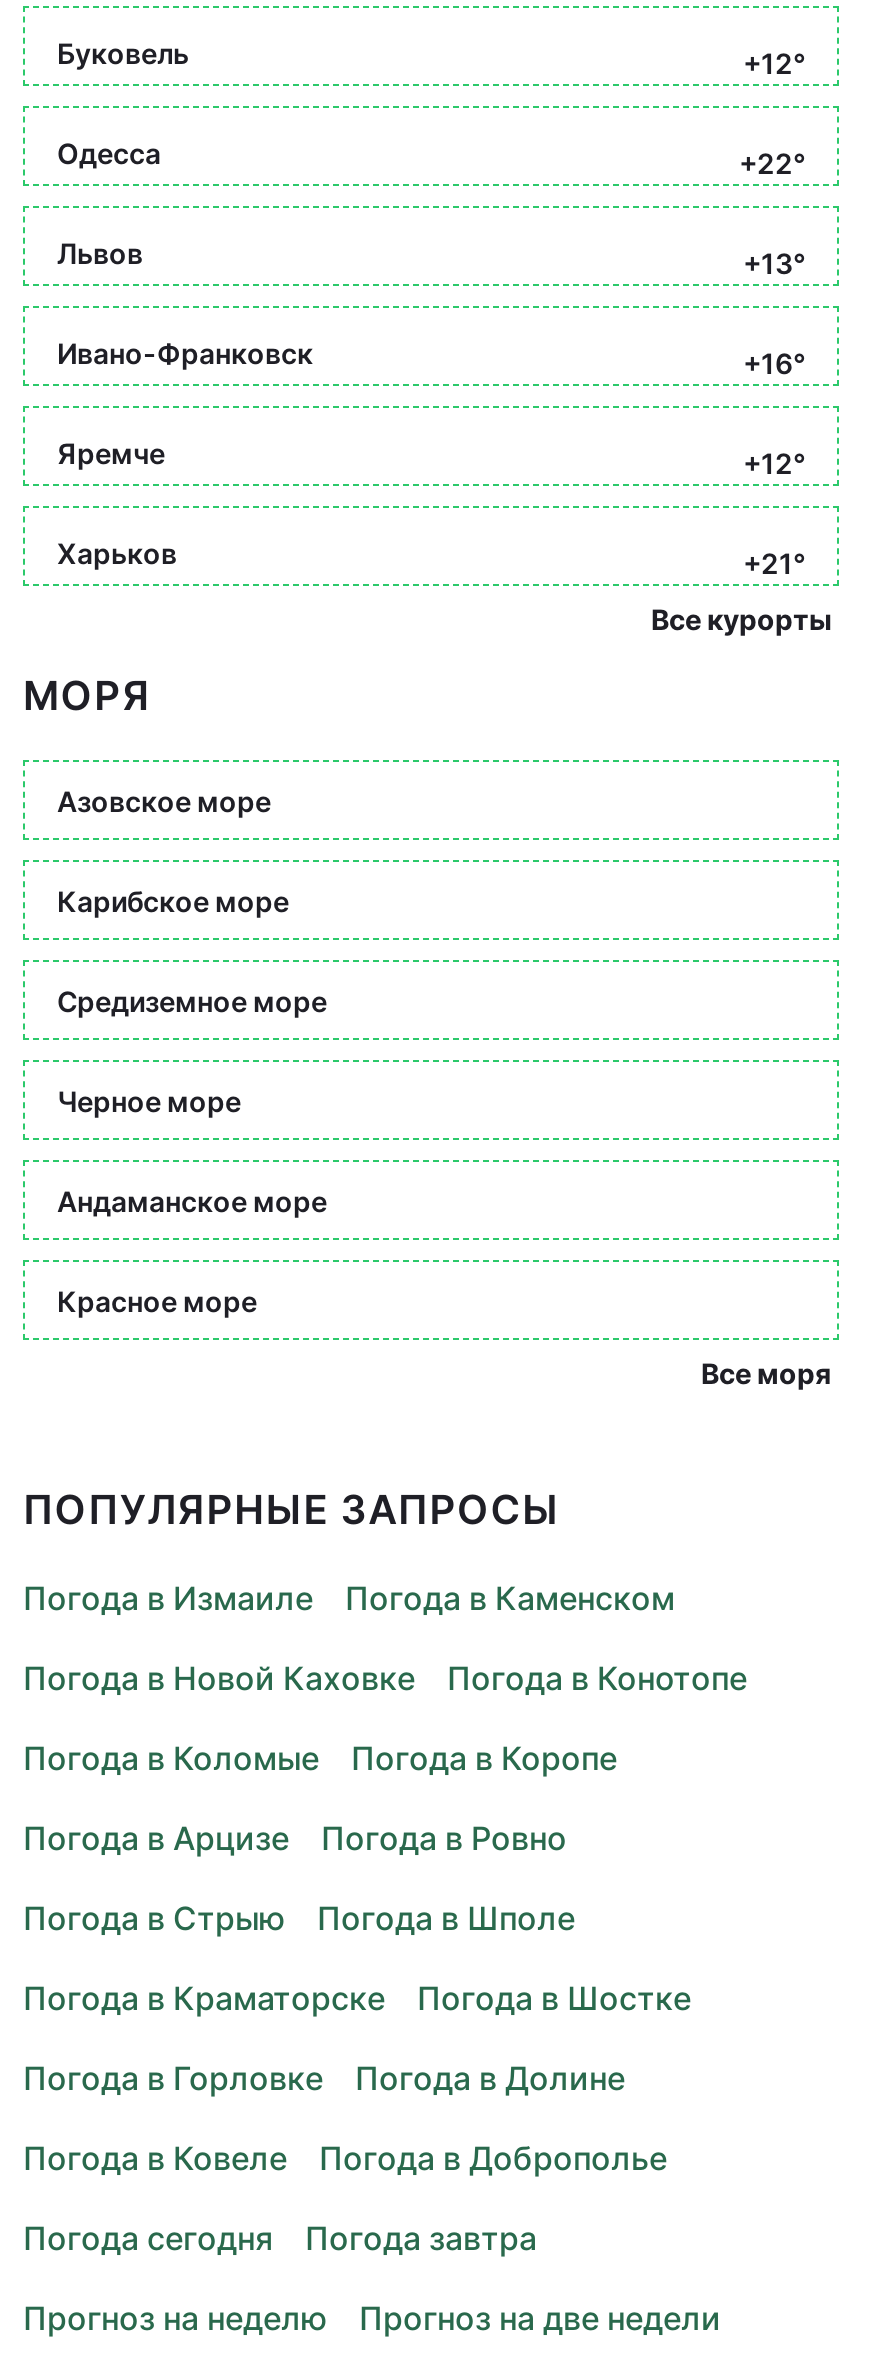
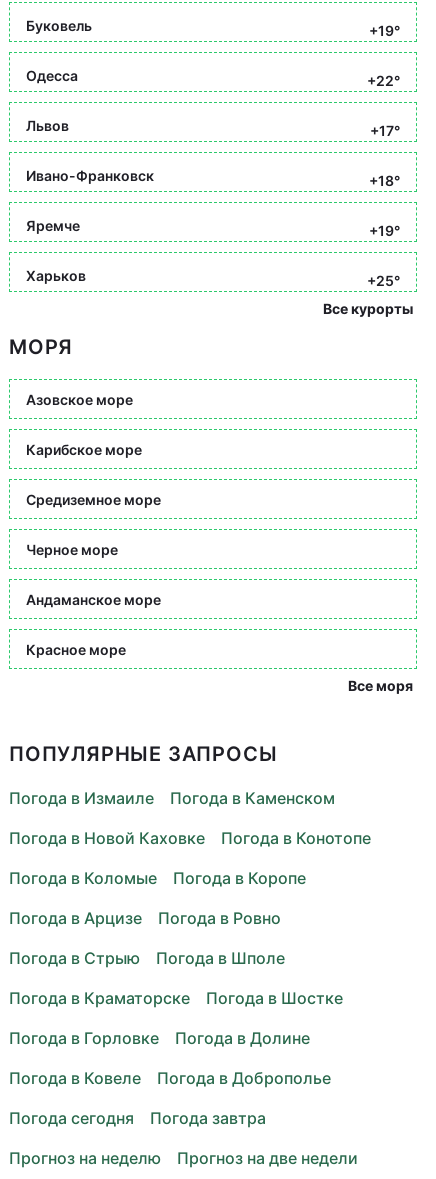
- +12°
+ +19°

- +13°
+ +17°

- +16°
+ +18°

- +12°
+ +19°

- +21°
+ +25°
